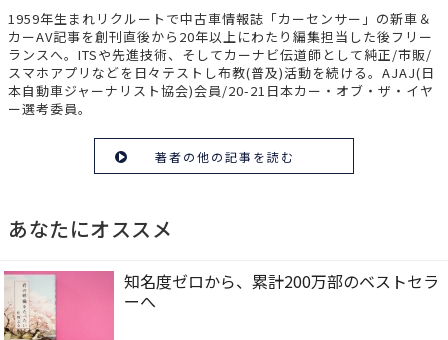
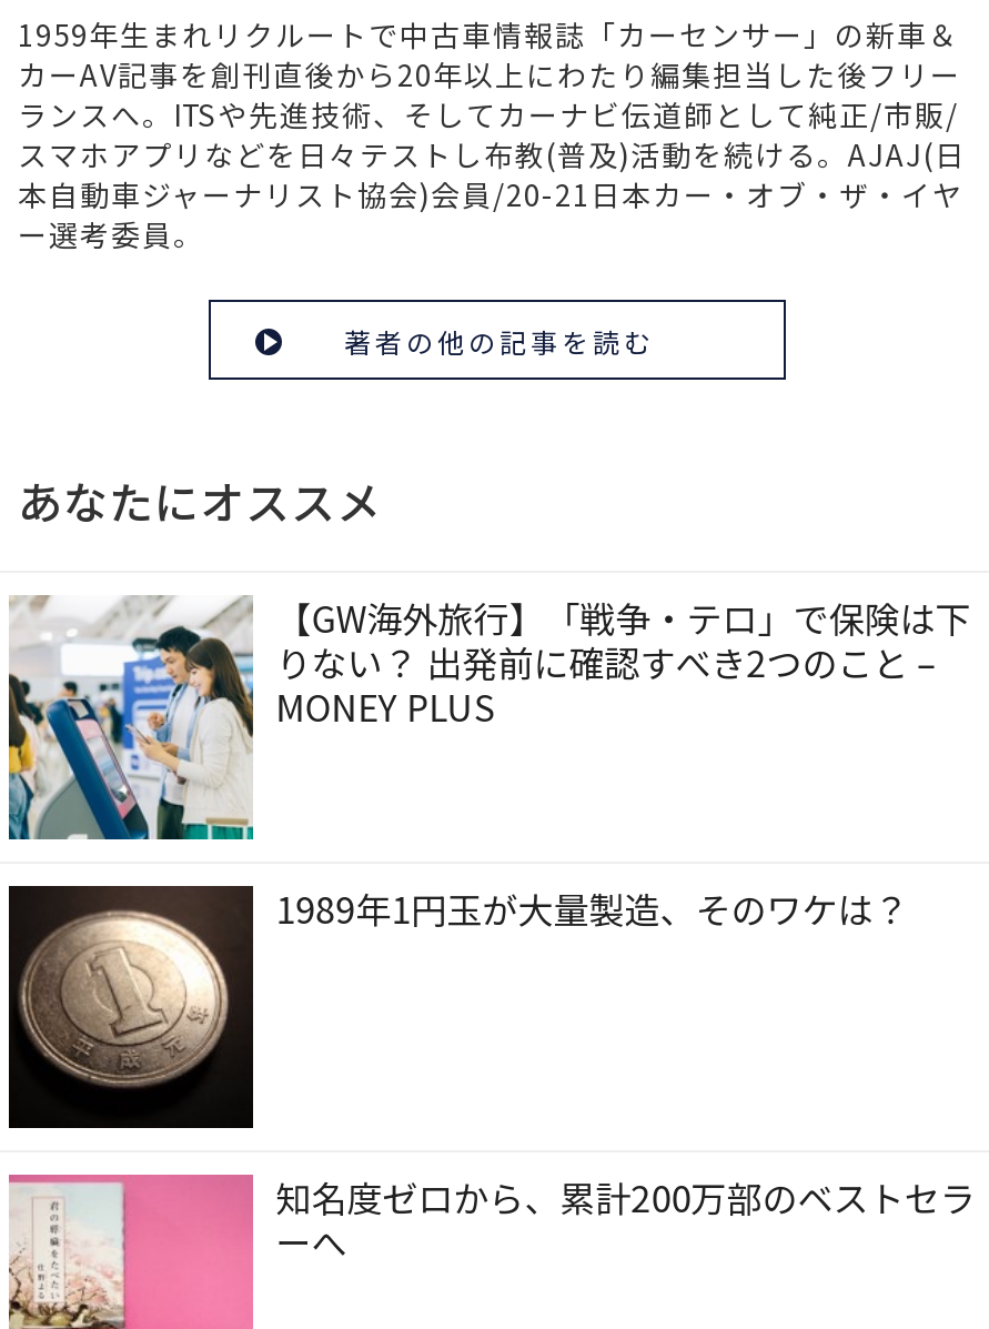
+ [image]
+ 【GW海外旅行】「戦争・テロ」で保険は下
+ りない？ 出発前に確認すべき2つのこと –
+ MONEY PLUS

+ [image]
+ 1989年1円玉が大量製造、そのワケは？
